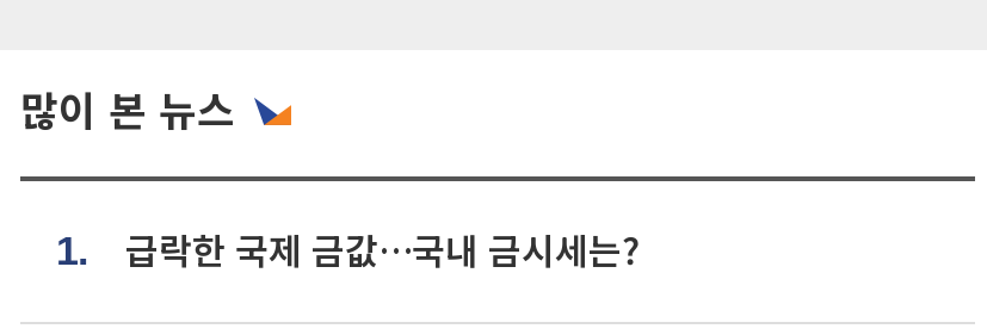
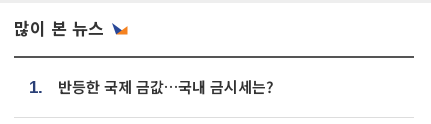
- 급락한 국제 금값…국내 금시세는?
+ 반등한 국제 금값…국내 금시세는?
